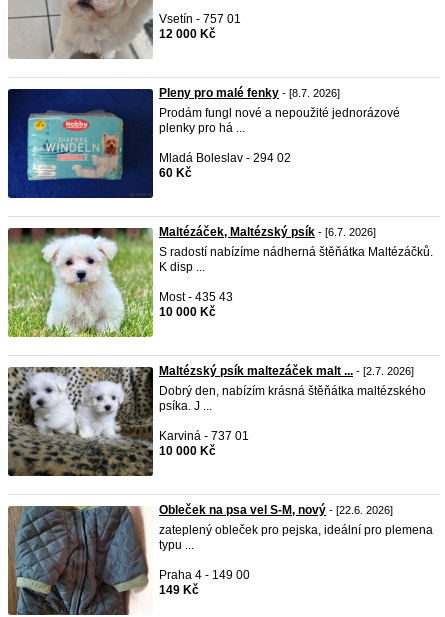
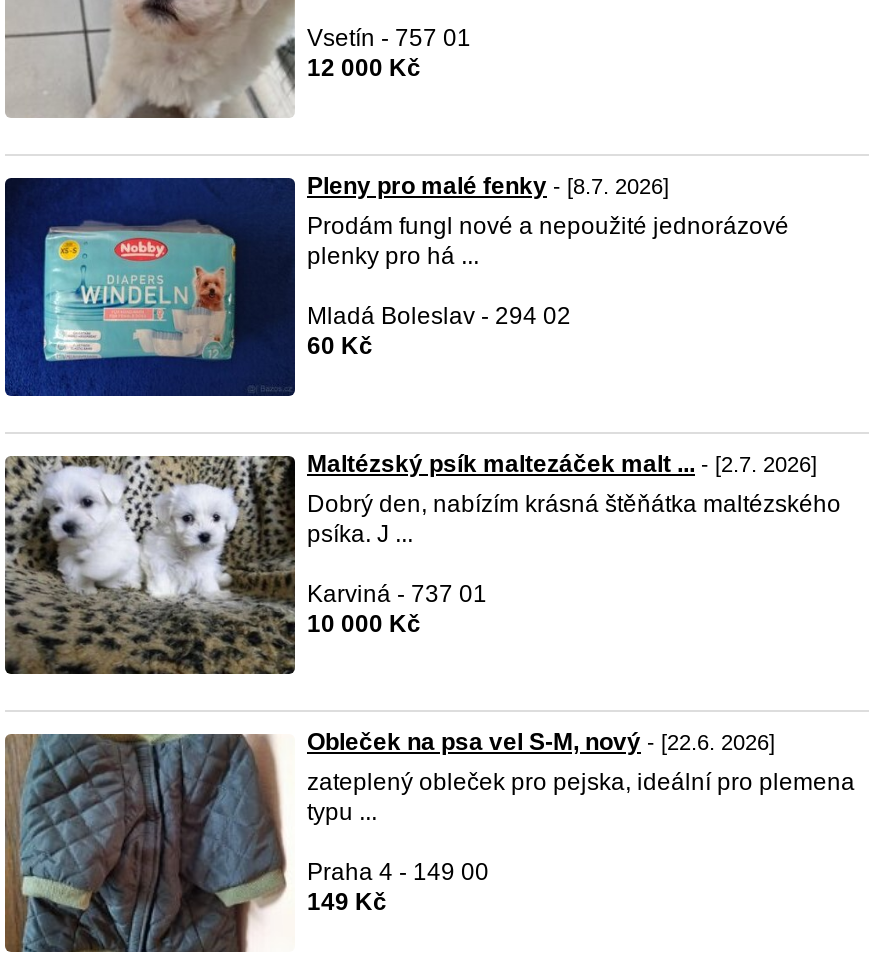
- [image]
- Maltézáček, Maltézský psík - [6.7. 2026]
- S radostí nabízíme nádherná štěňátka Maltézáčků.
- K disp ...
- Most - 435 43
- 10 000 Kč
